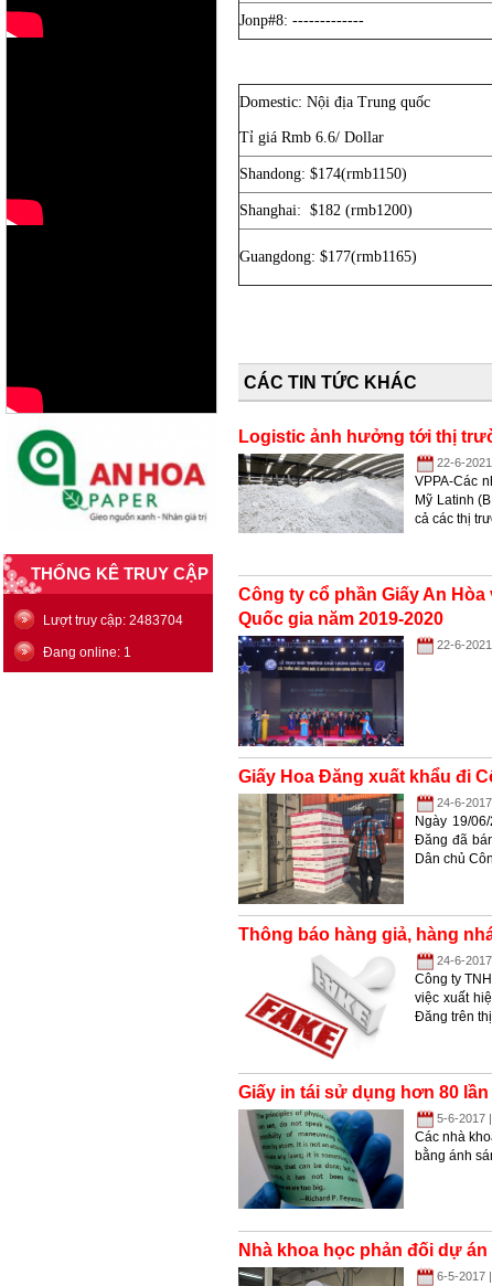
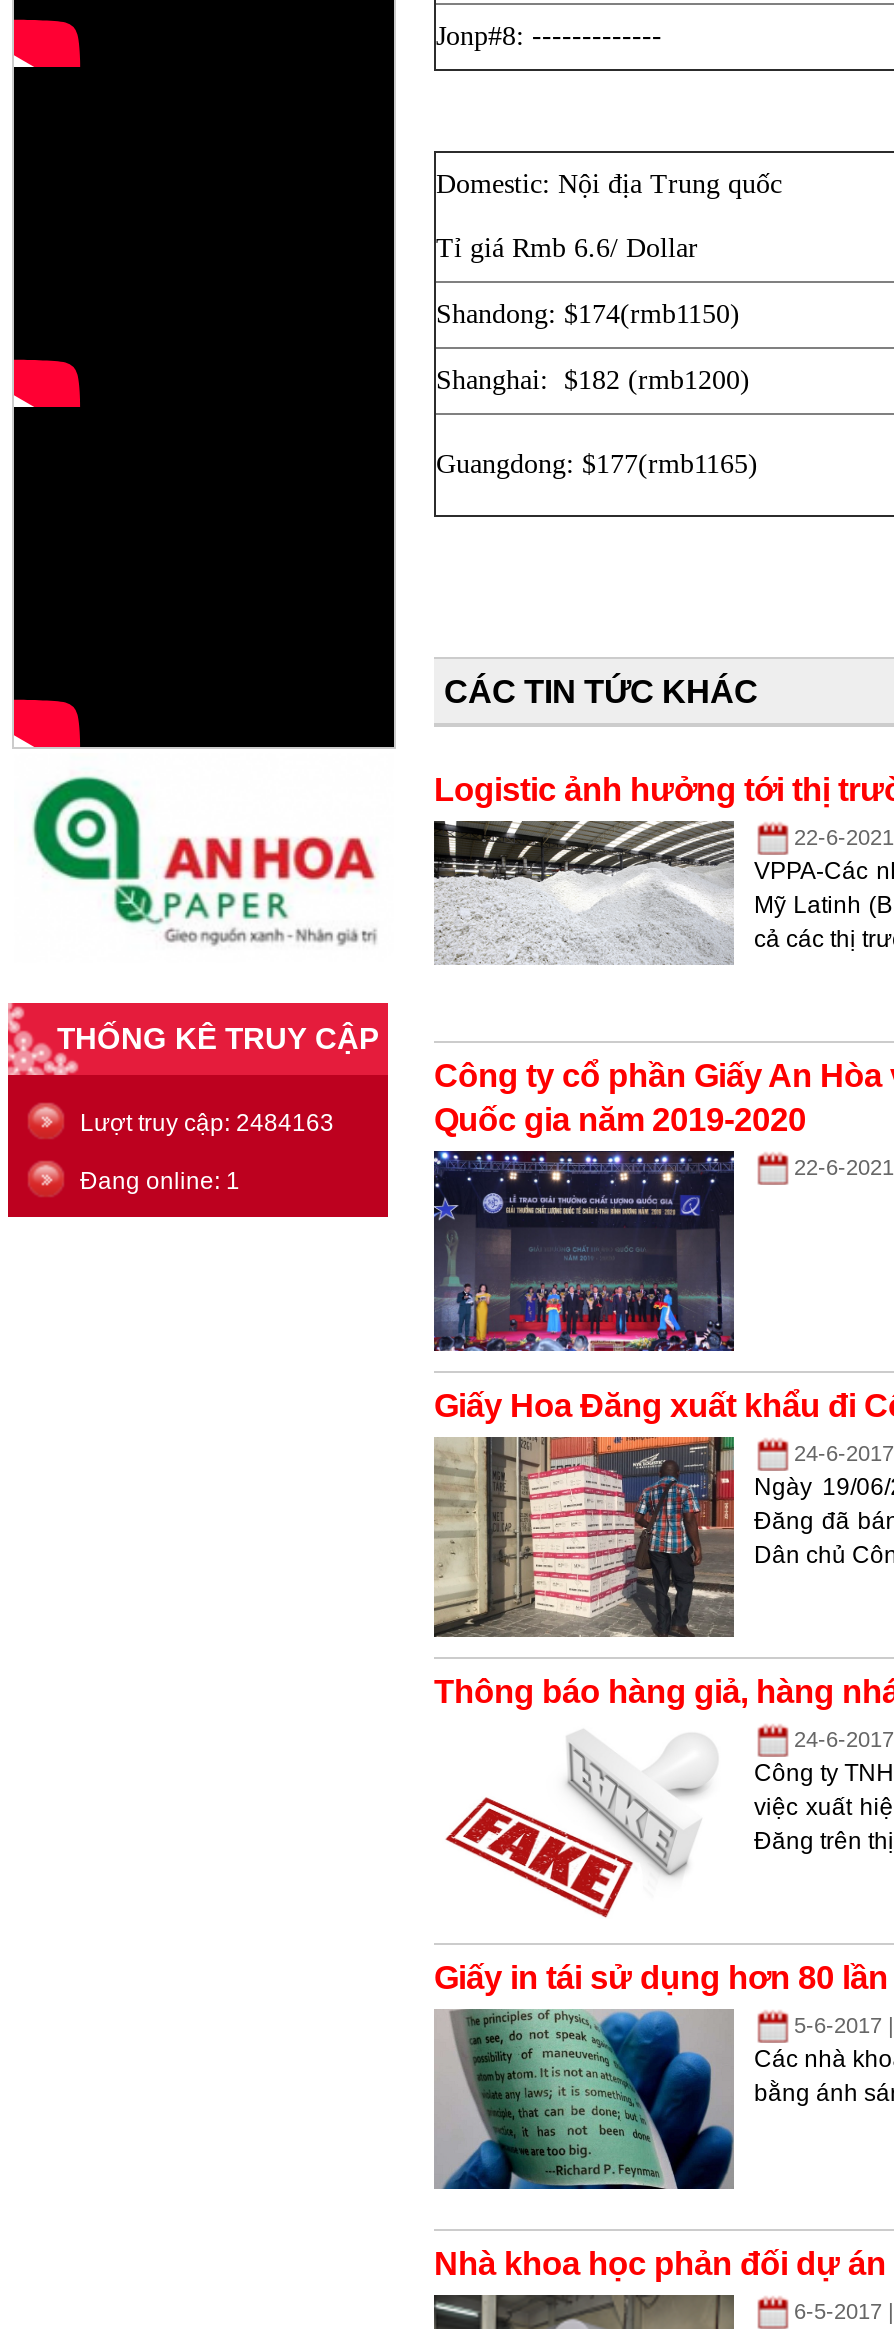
- Lượt truy cập: 2483704
+ Lượt truy cập: 2484163
